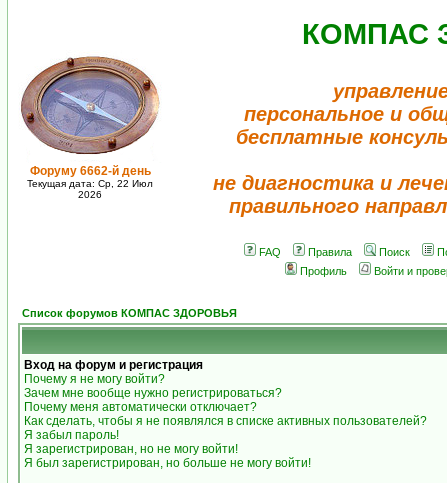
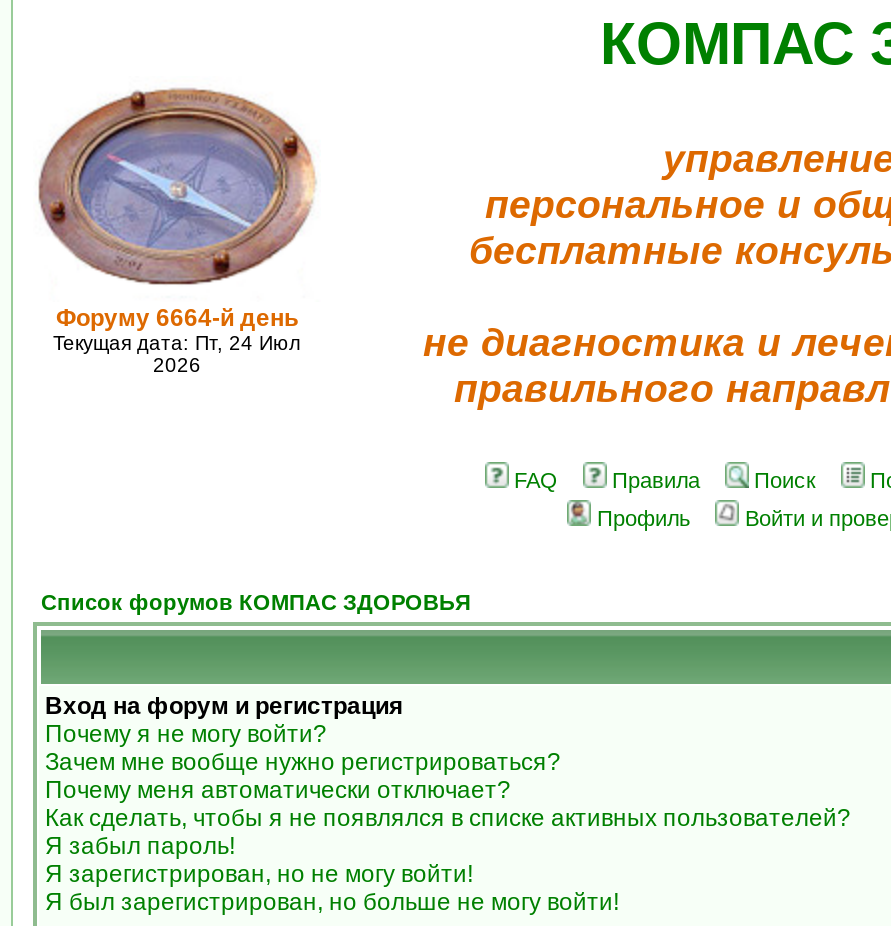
- Форуму 6662-й день
+ Форуму 6664-й день

- Текущая дата: Ср, 22 Июл
+ Текущая дата: Пт, 24 Июл
